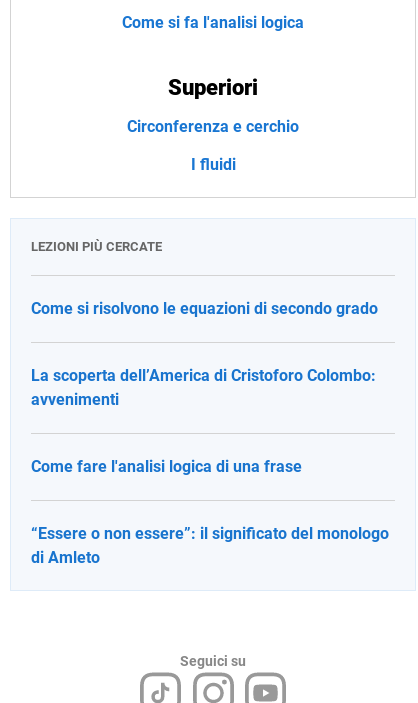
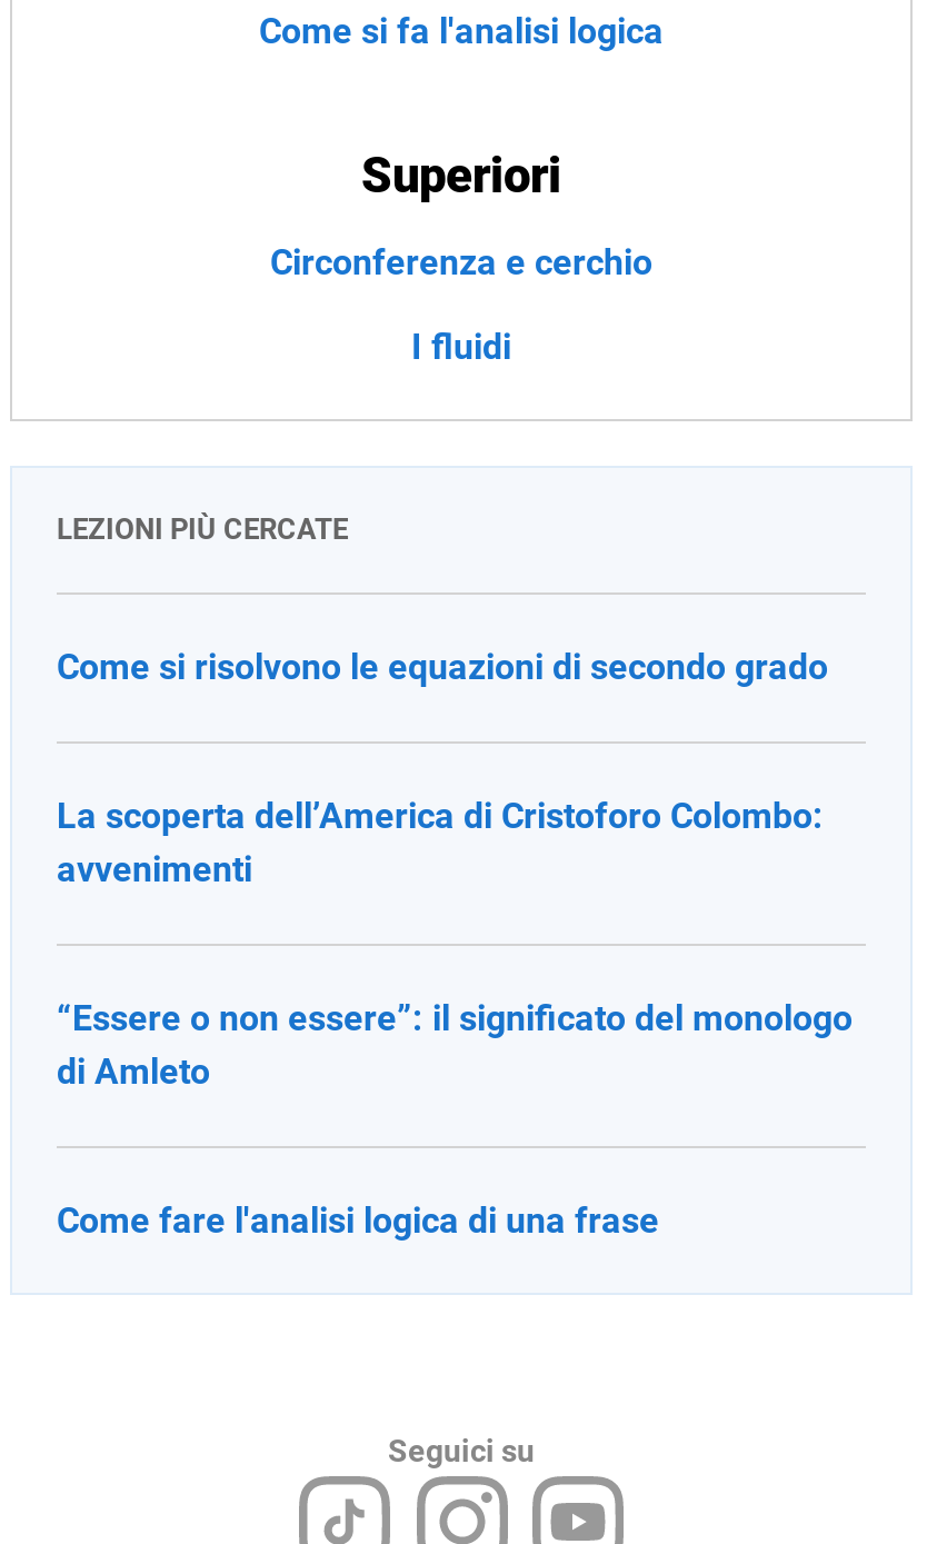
moved down: Come fare l'analisi logica di una frase

moved up: “Essere o non essere”: il significato del monologo | di Amleto
